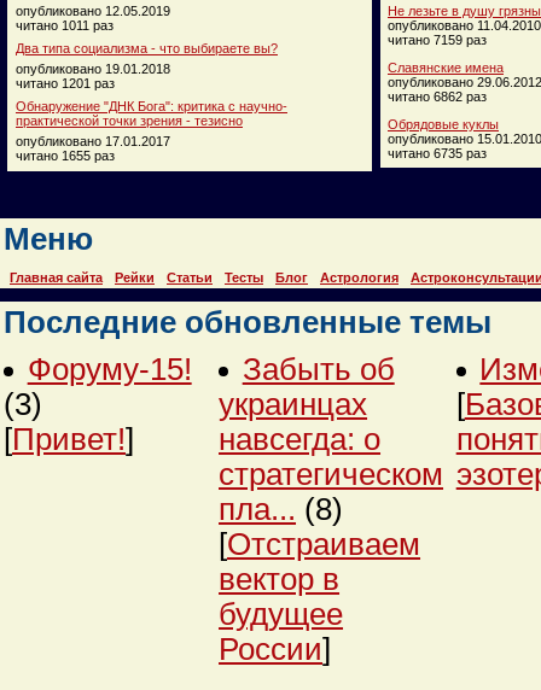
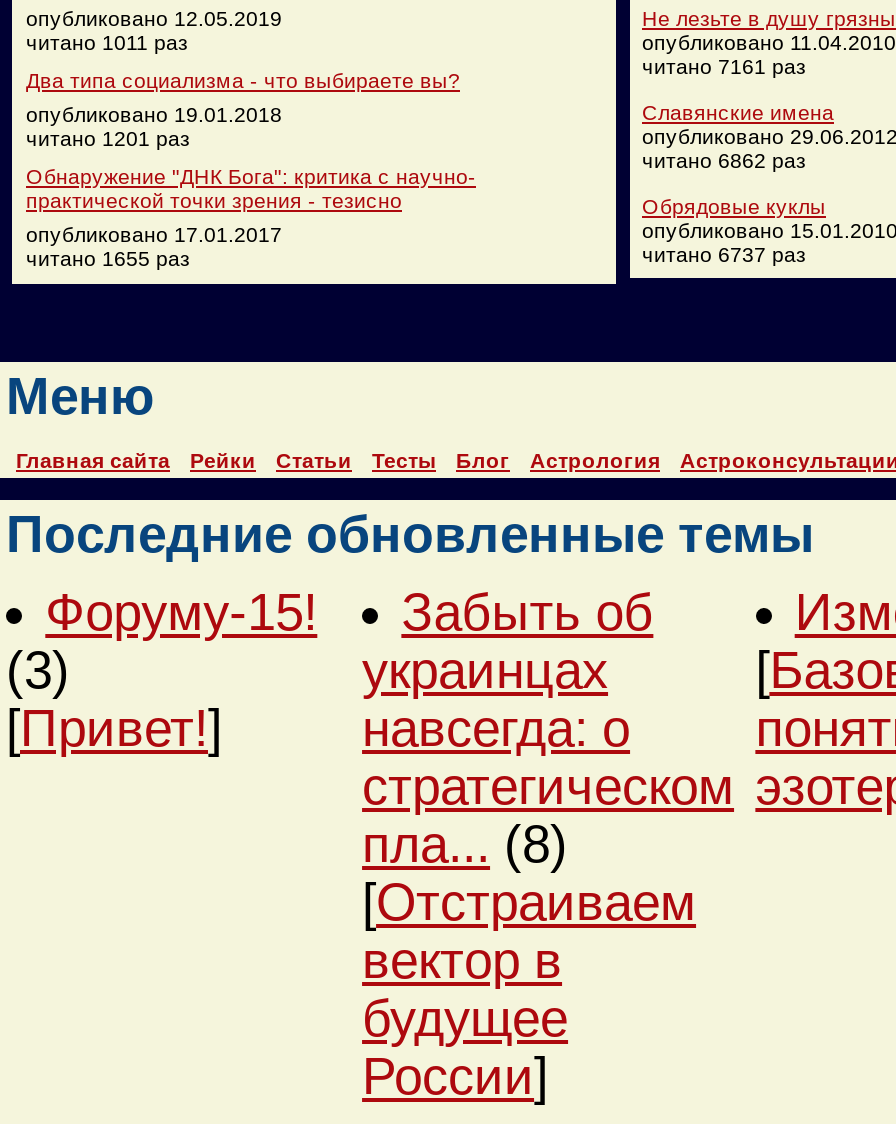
- читано 7159 раз
+ читано 7161 раз

- читано 6735 раз
+ читано 6737 раз
